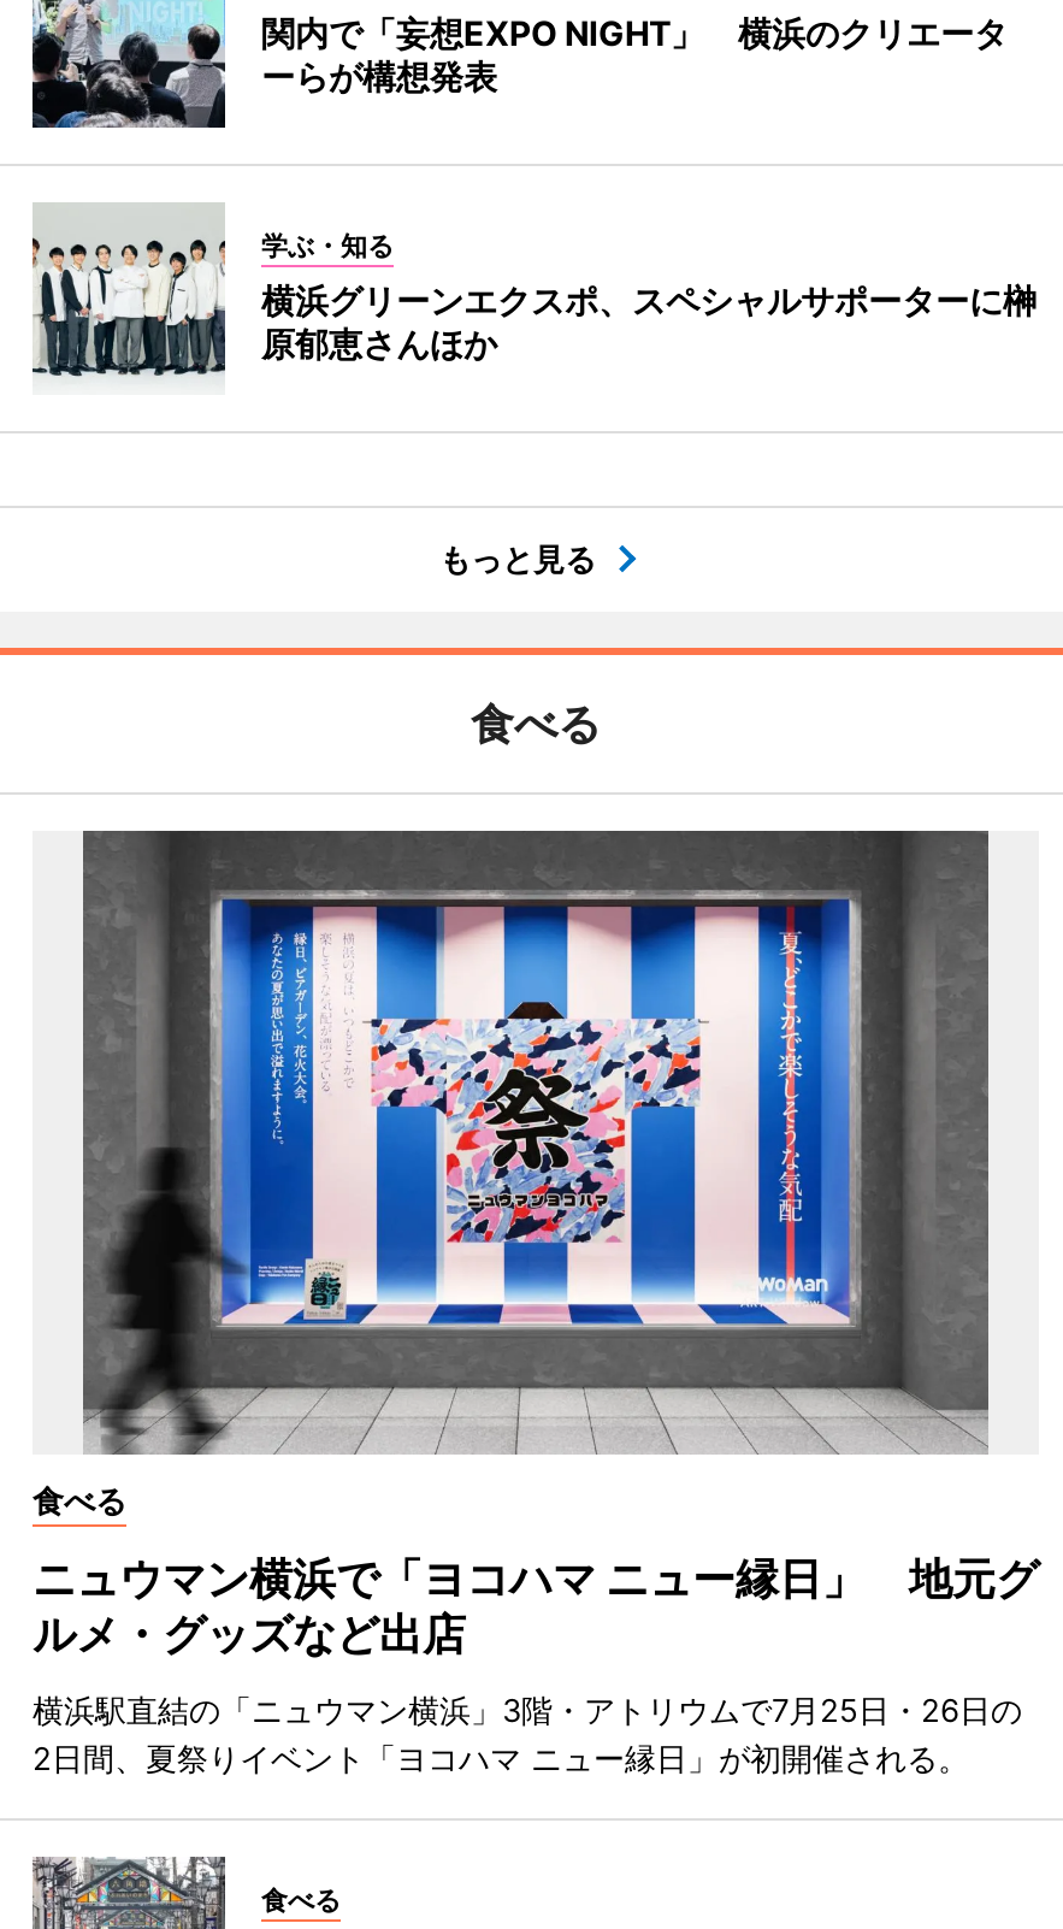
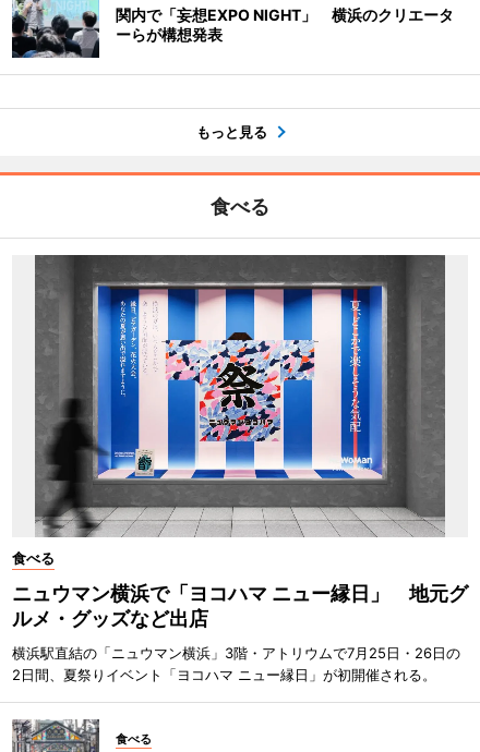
- [image]
- 学ぶ・知る
- 横浜グリーンエクスポ、スペシャルサポーターに榊
- 原郁恵さんほか
